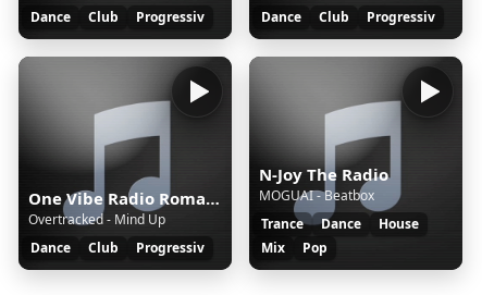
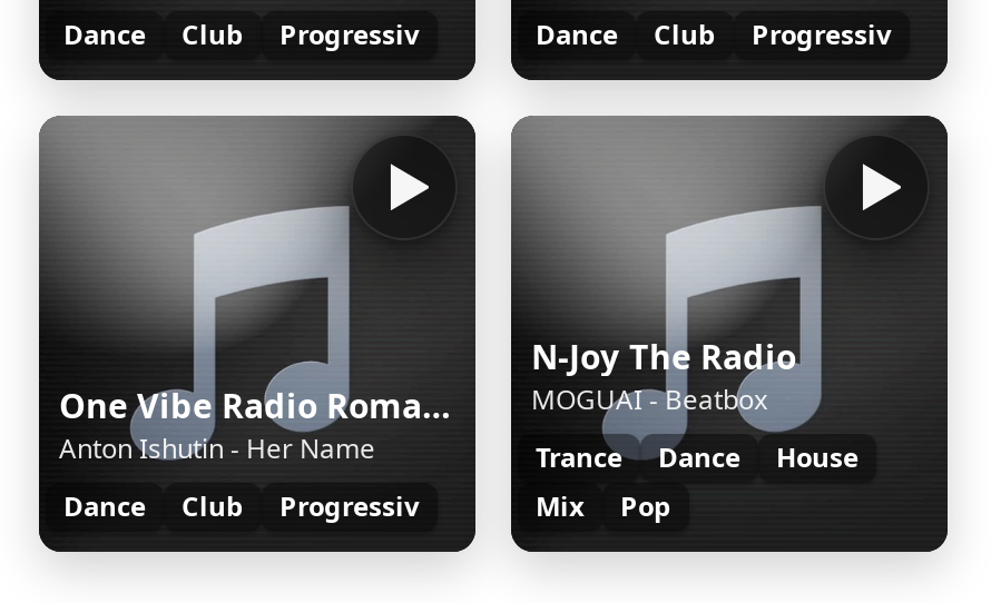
- Overtracked - Mind Up
+ Anton Ishutin - Her Name
